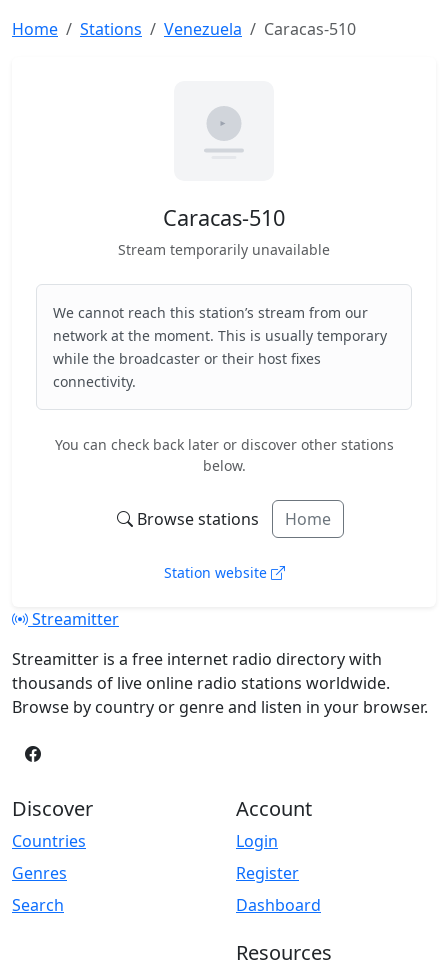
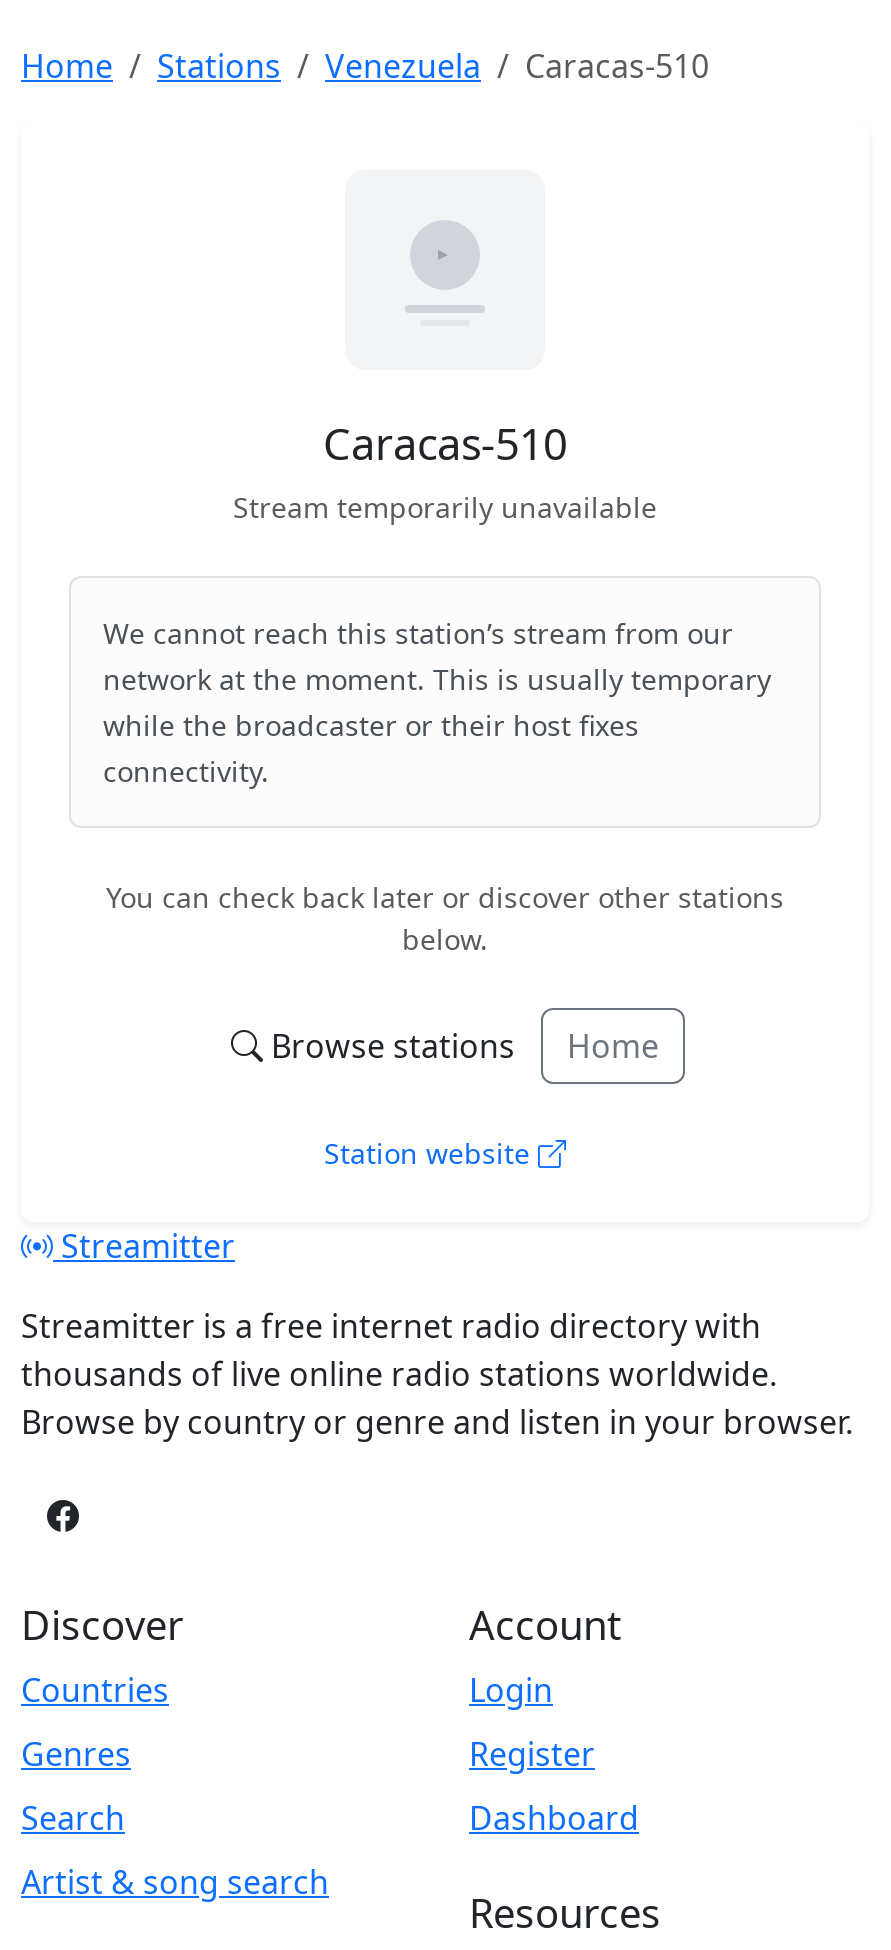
+ Artist & song search
